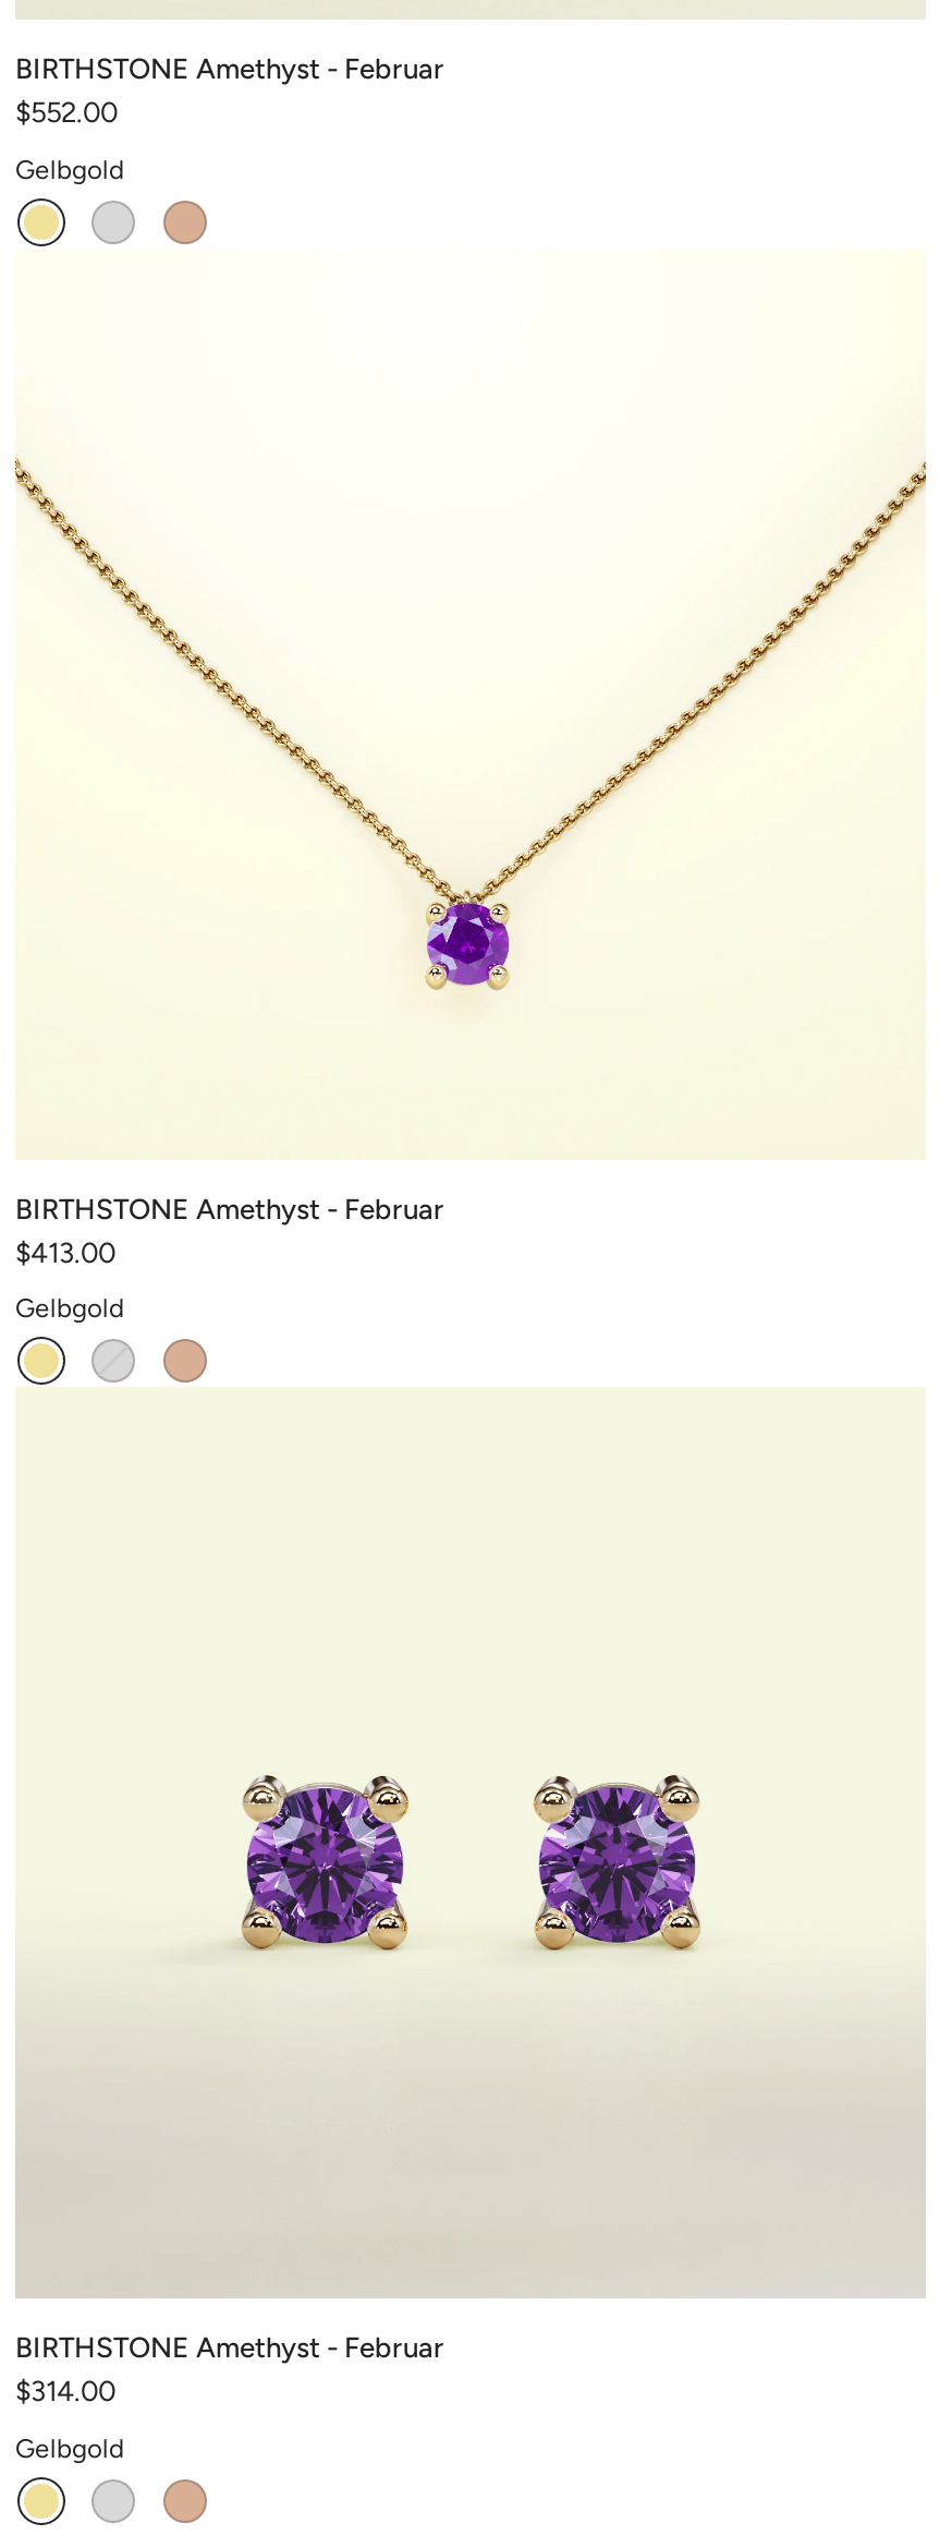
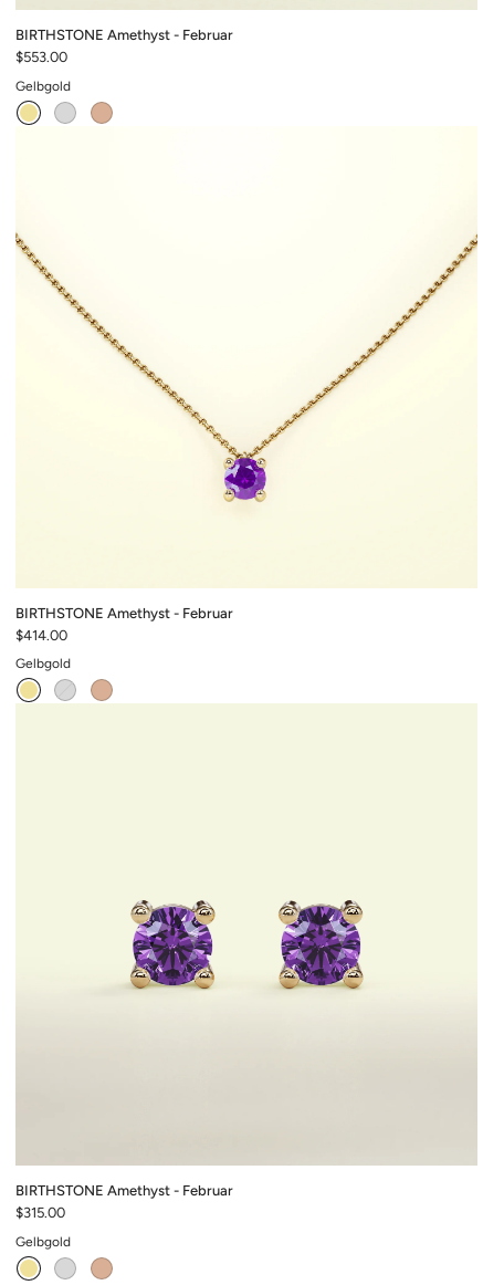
- $552.00
+ $553.00

- $413.00
+ $414.00

- $314.00
+ $315.00
